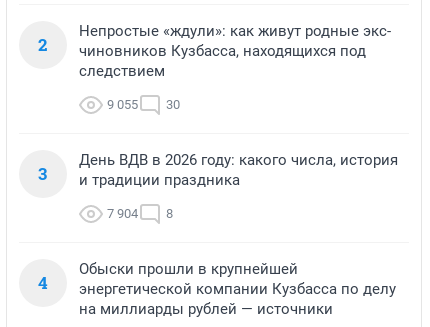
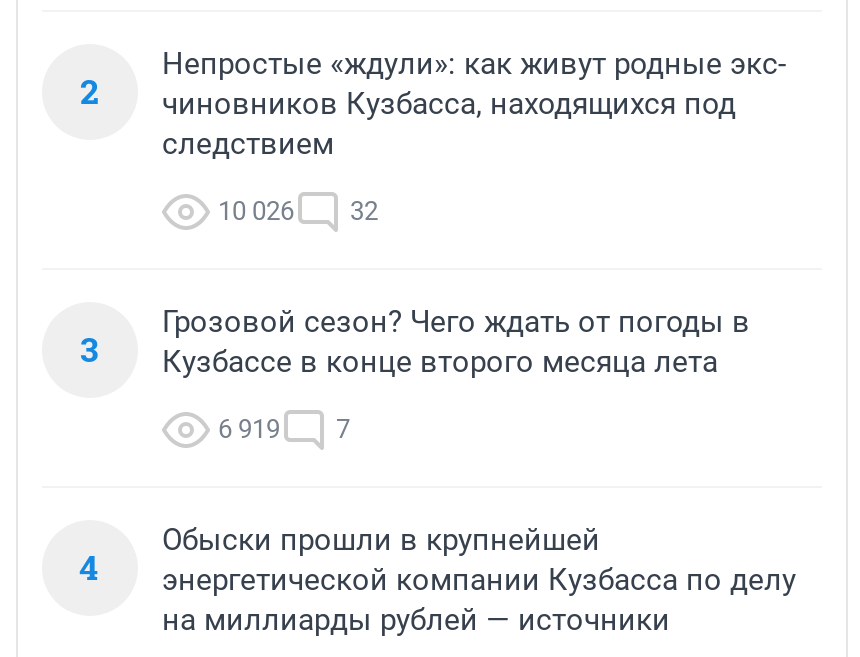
- 9 055
+ 10 026

- 30
+ 32

- День ВДВ в 2026 году: какого числа, история
- и традиции праздника
+ Грозовой сезон? Чего ждать от погоды в
+ Кузбассе в конце второго месяца лета

- 7 904
- 8
+ 6 919
+ 7
